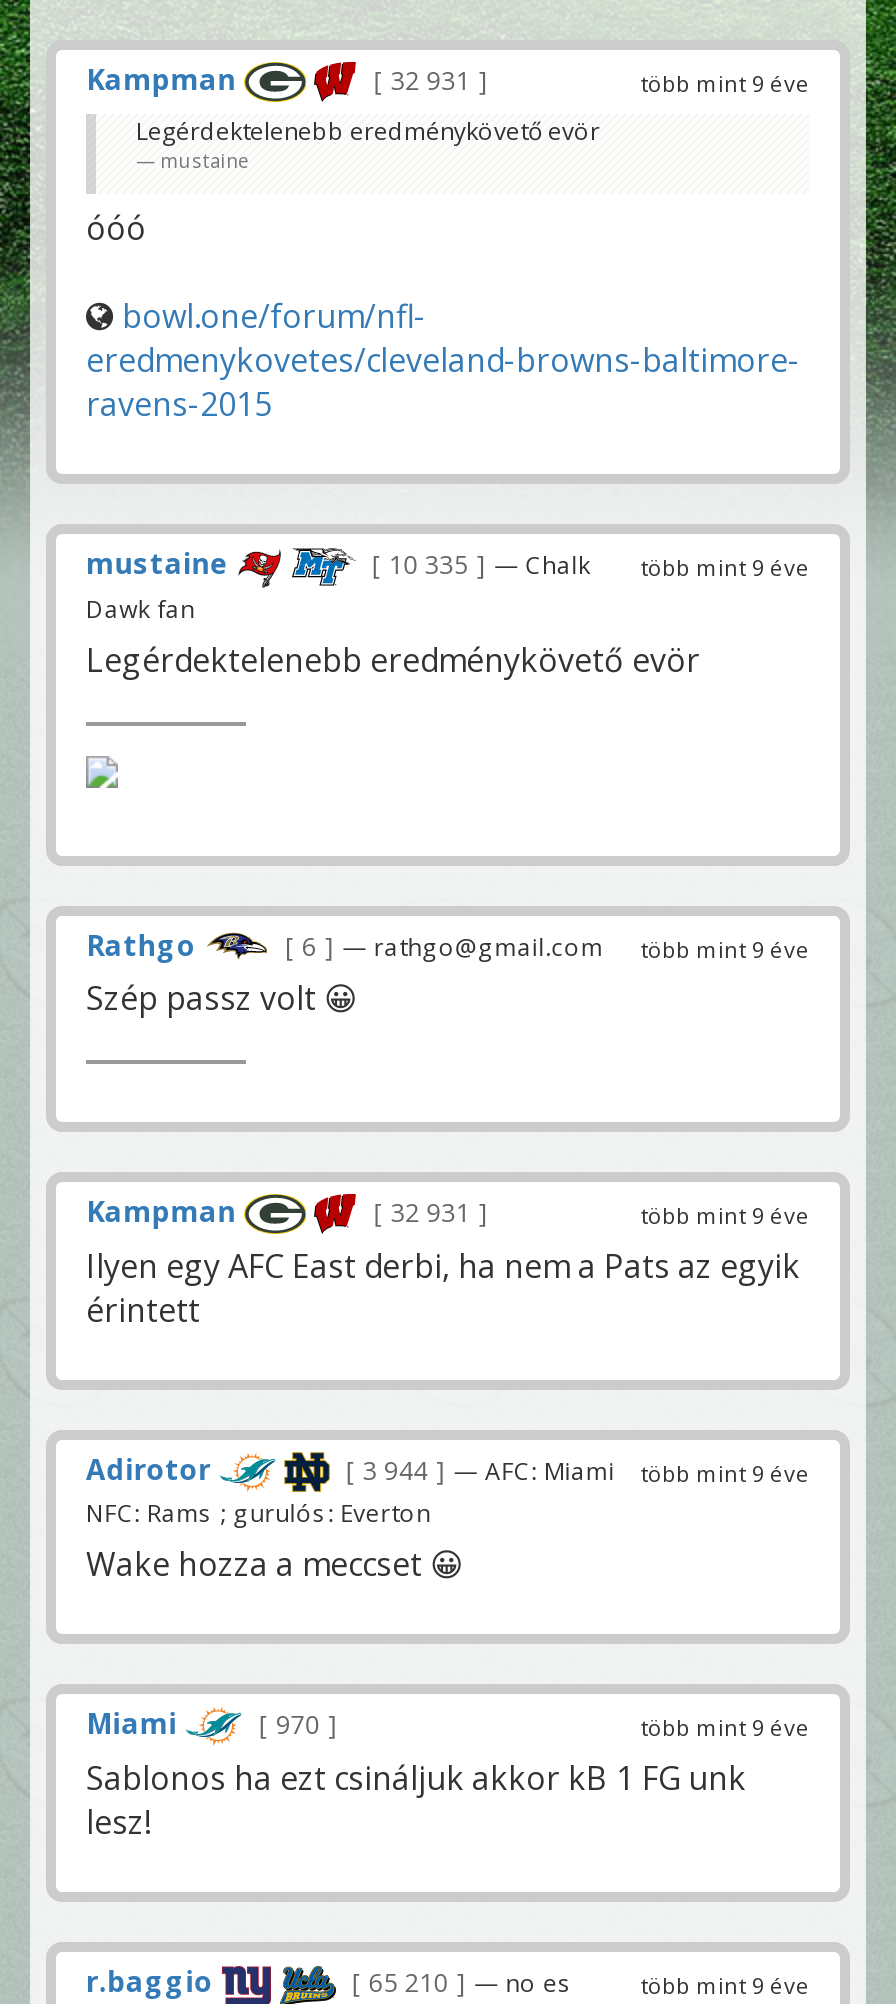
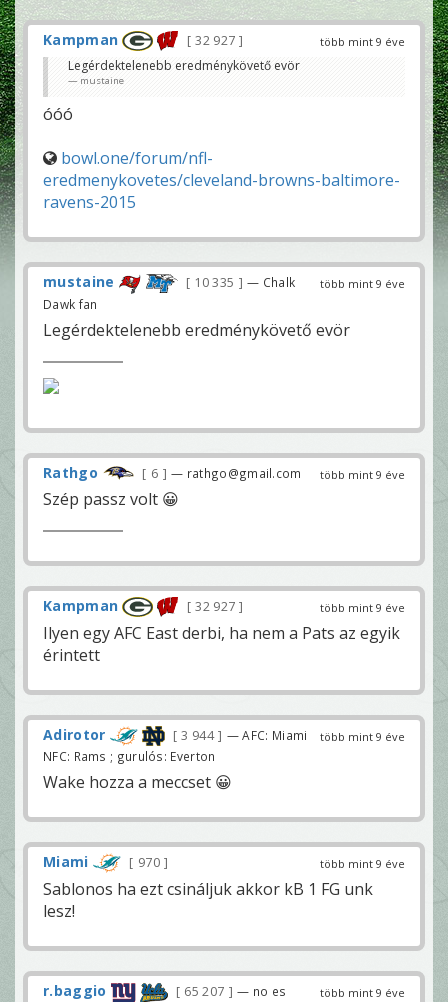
- 32 931
+ 32 927

- 32 931
+ 32 927

- 65 210 — no es
+ 65 207 — no es
